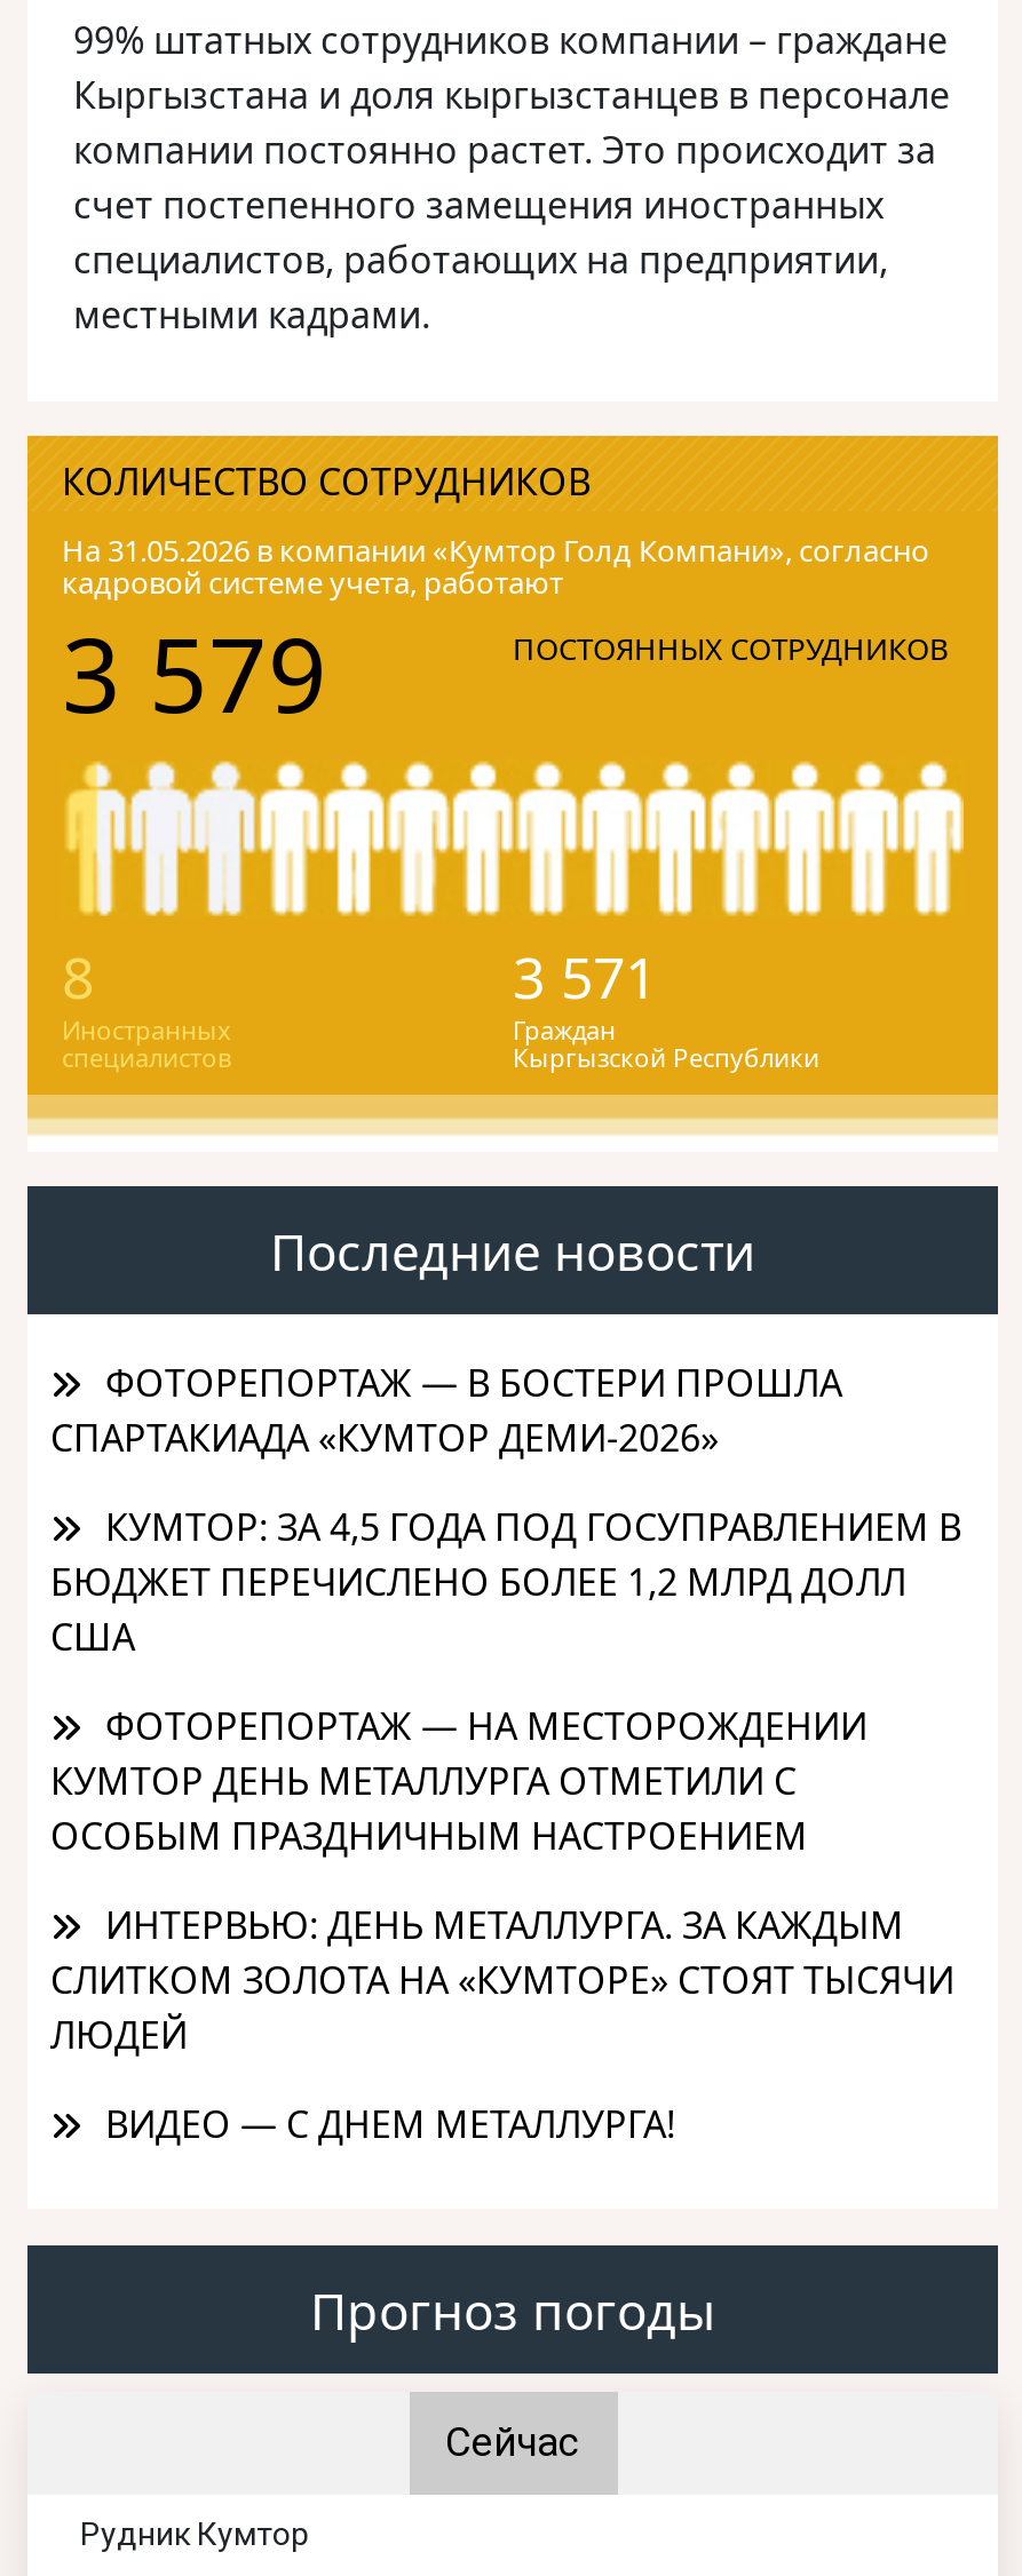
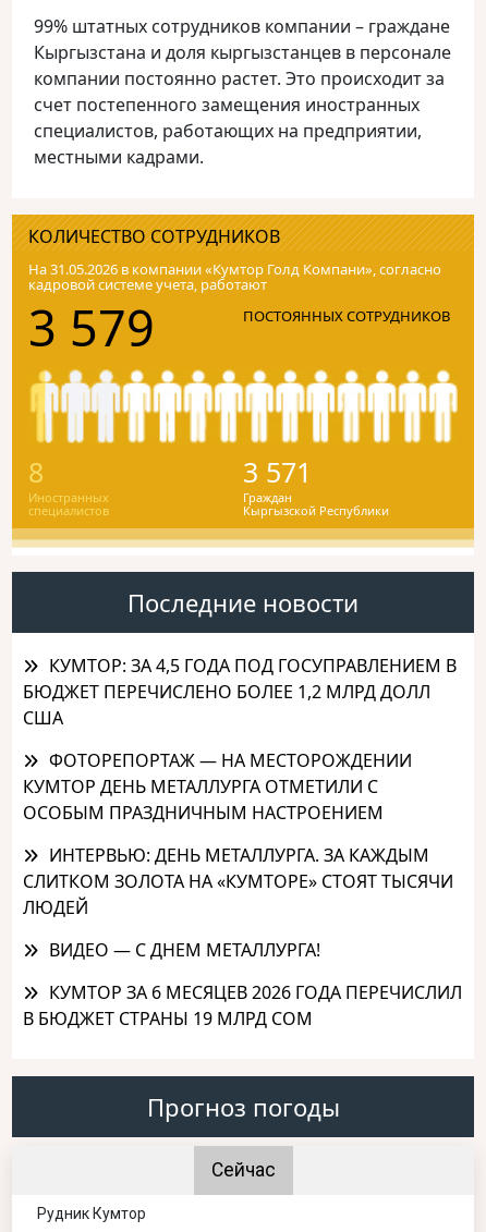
- ФОТОРЕПОРТАЖ — В БОСТЕРИ ПРОШЛА
- СПАРТАКИАДА «КУМТОР ДЕМИ-2026»

moved up: КУМТОР: ЗА 4,5 ГОДА ПОД ГОСУПРАВЛЕНИЕМ В | БЮДЖЕТ ПЕРЕЧИСЛЕНО БОЛЕЕ 1,2 МЛРД ДОЛЛ | США | ... | ЛЮДЕЙ | ВИДЕО — С ДНЕМ МЕТАЛЛУРГА!

+ КУМТОР ЗА 6 МЕСЯЦЕВ 2026 ГОДА ПЕРЕЧИСЛИЛ
+ В БЮДЖЕТ СТРАНЫ 19 МЛРД СОМ
